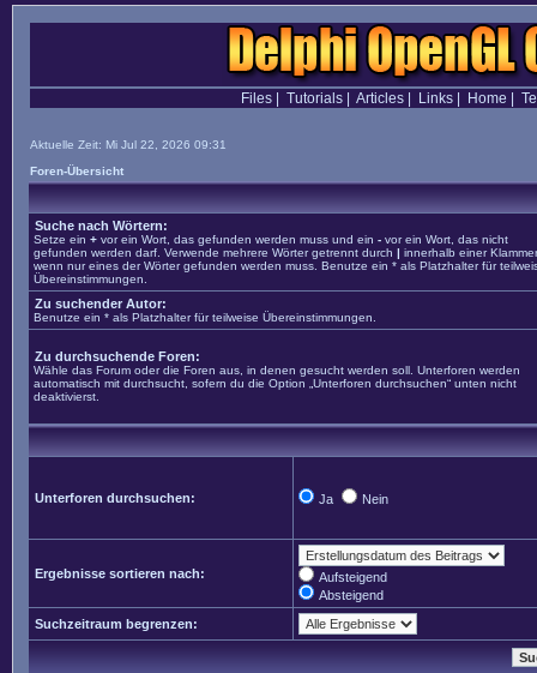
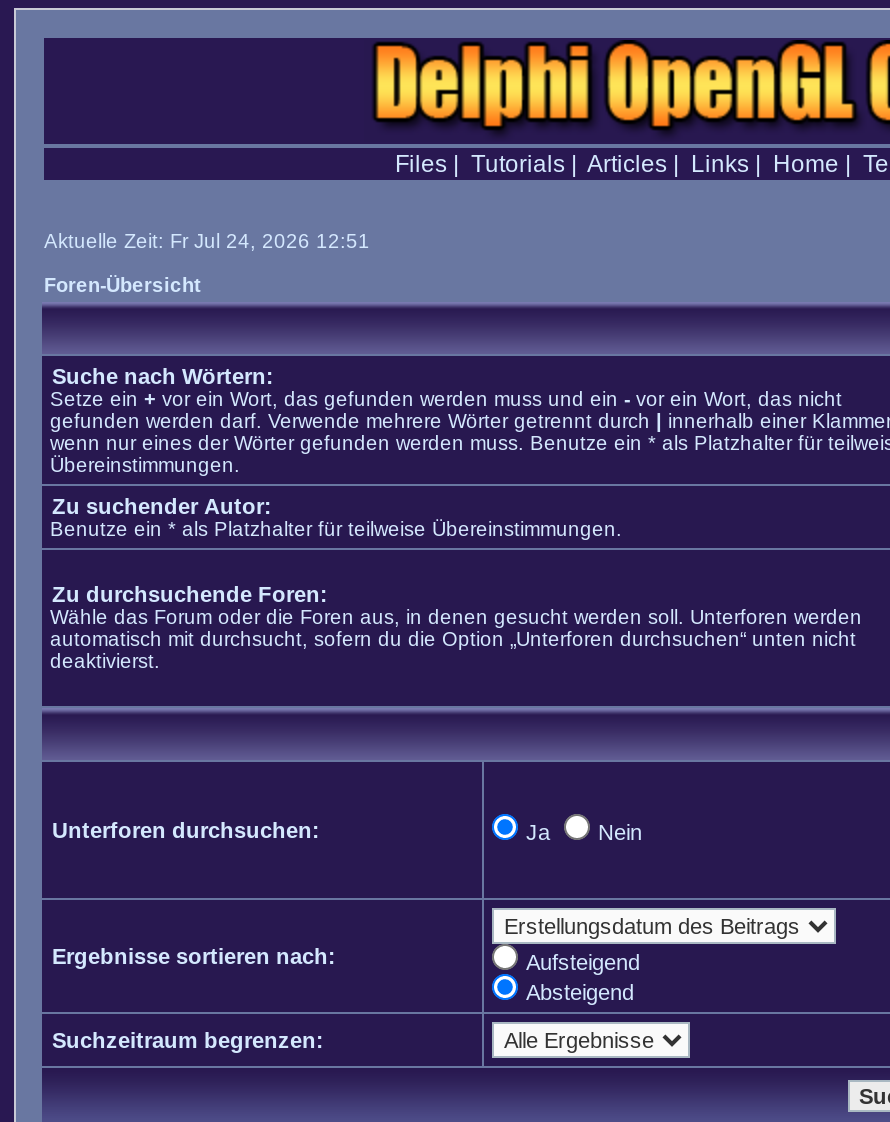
- Aktuelle Zeit: Mi Jul 22, 2026 09:31
+ Aktuelle Zeit: Fr Jul 24, 2026 12:51
